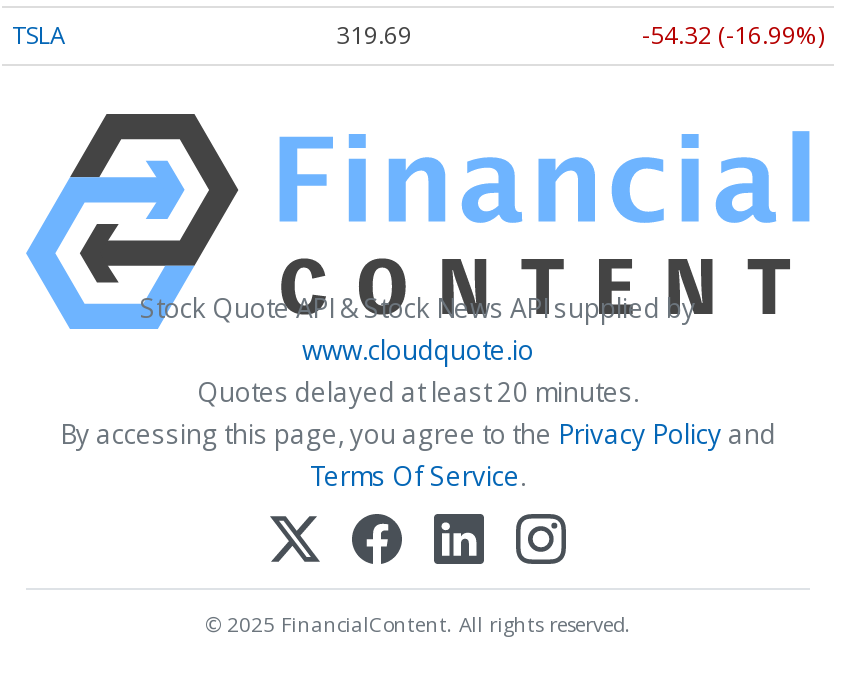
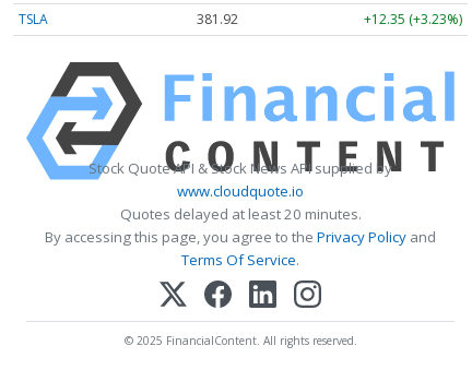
- 319.69
+ 381.92

- -54.32 (-16.99%)
+ +12.35 (+3.23%)
